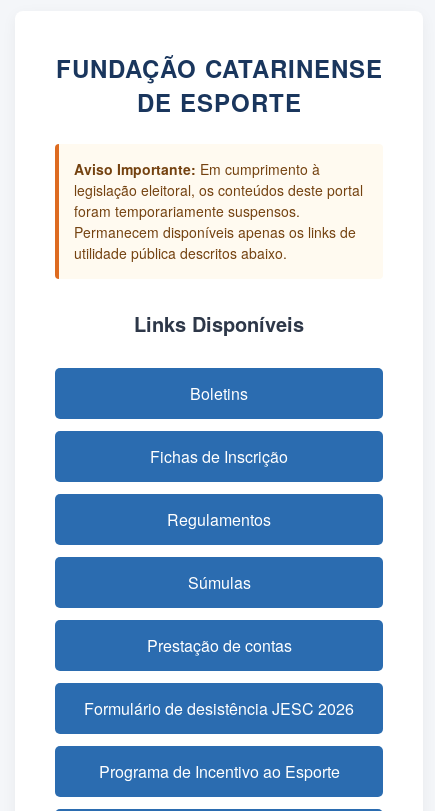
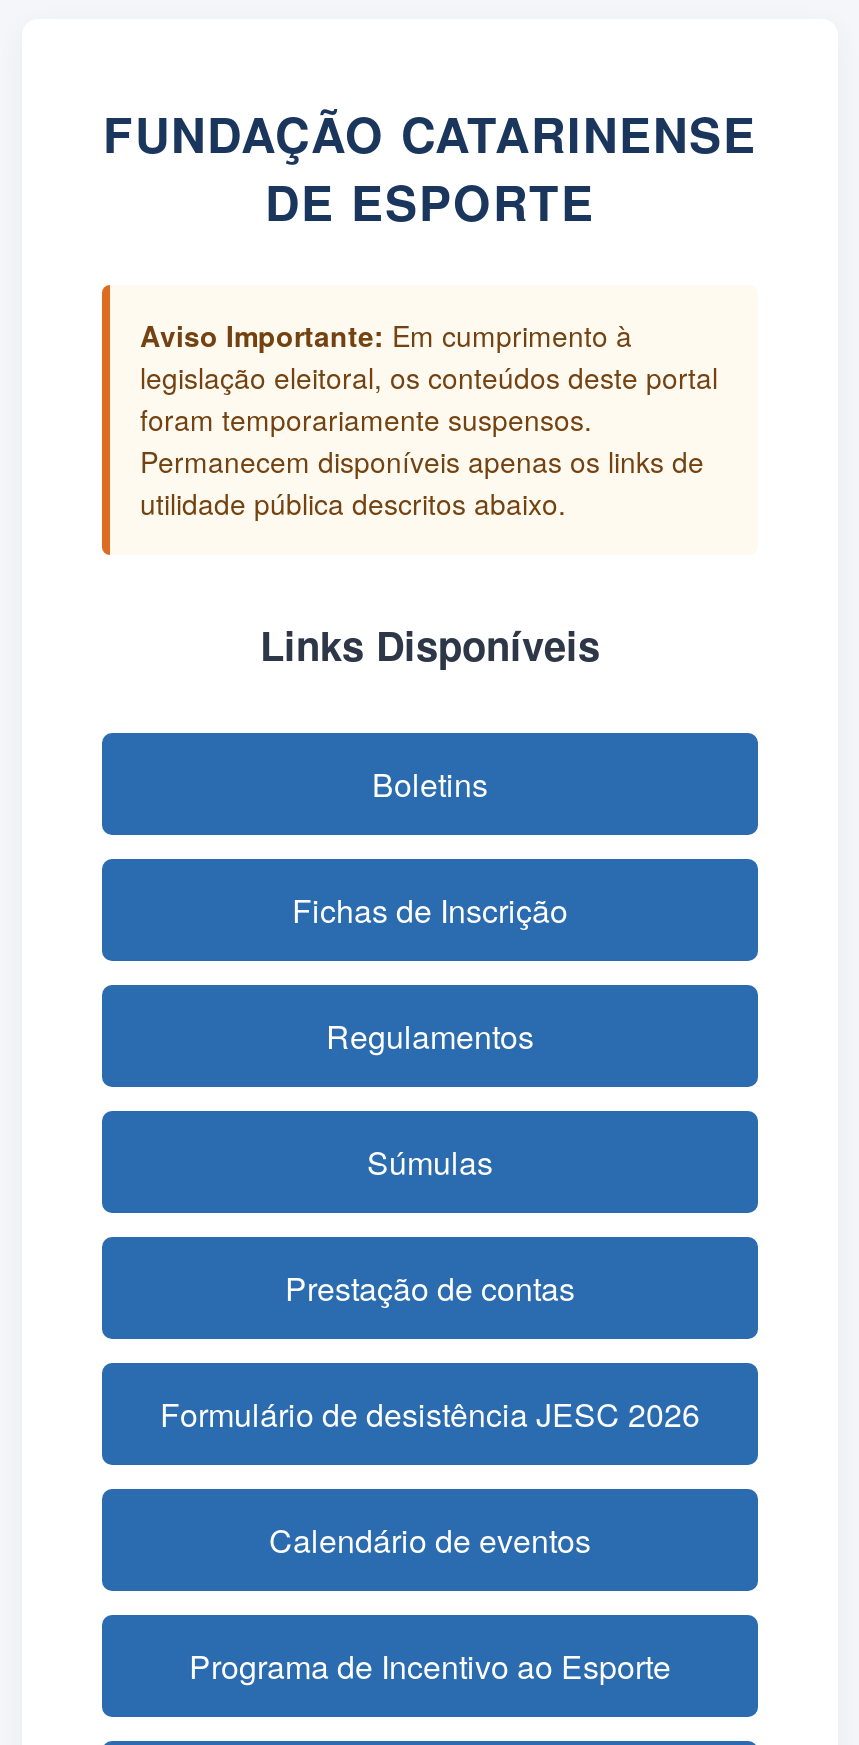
+ Calendário de eventos
